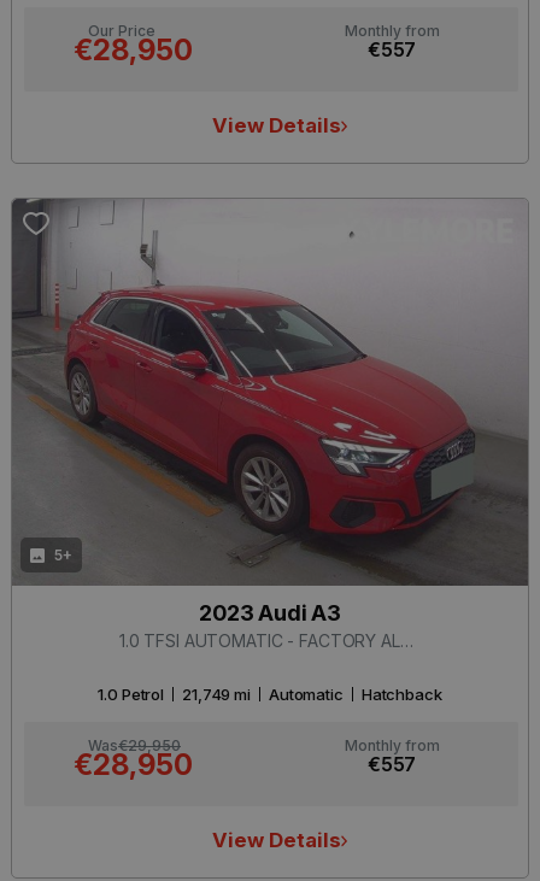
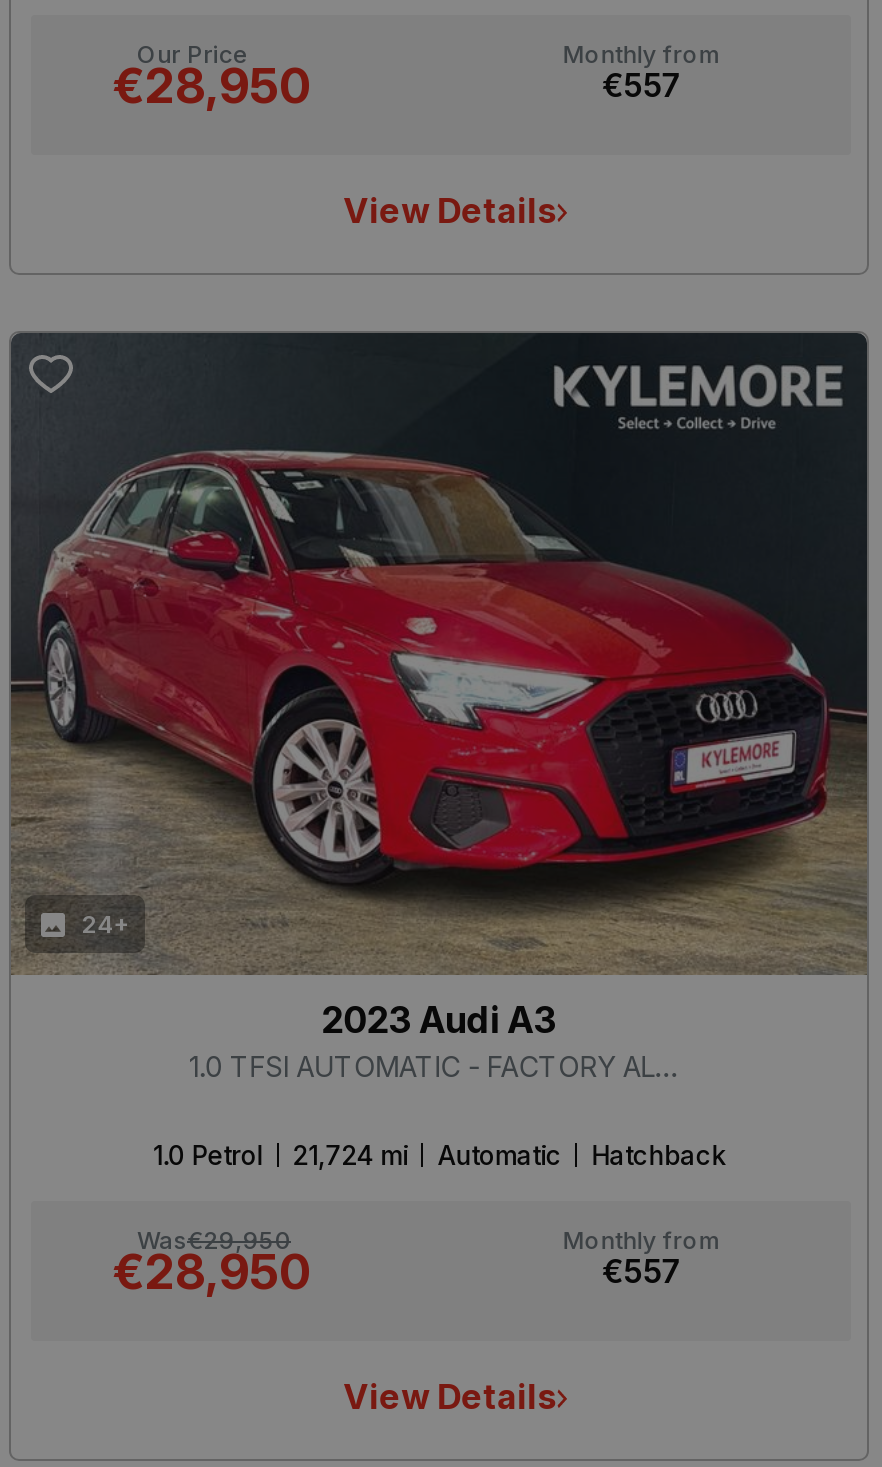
- [image]
- 5+
+ [image]
+ 24+

- 1.0 Petrol 21,749 mi Automatic Hatchback
+ 1.0 Petrol 21,724 mi Automatic Hatchback
